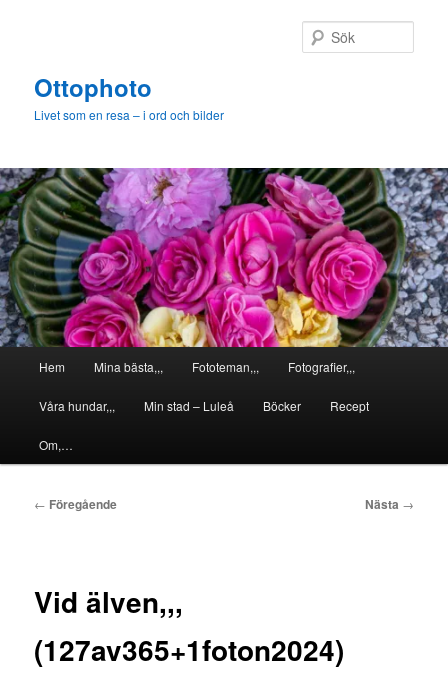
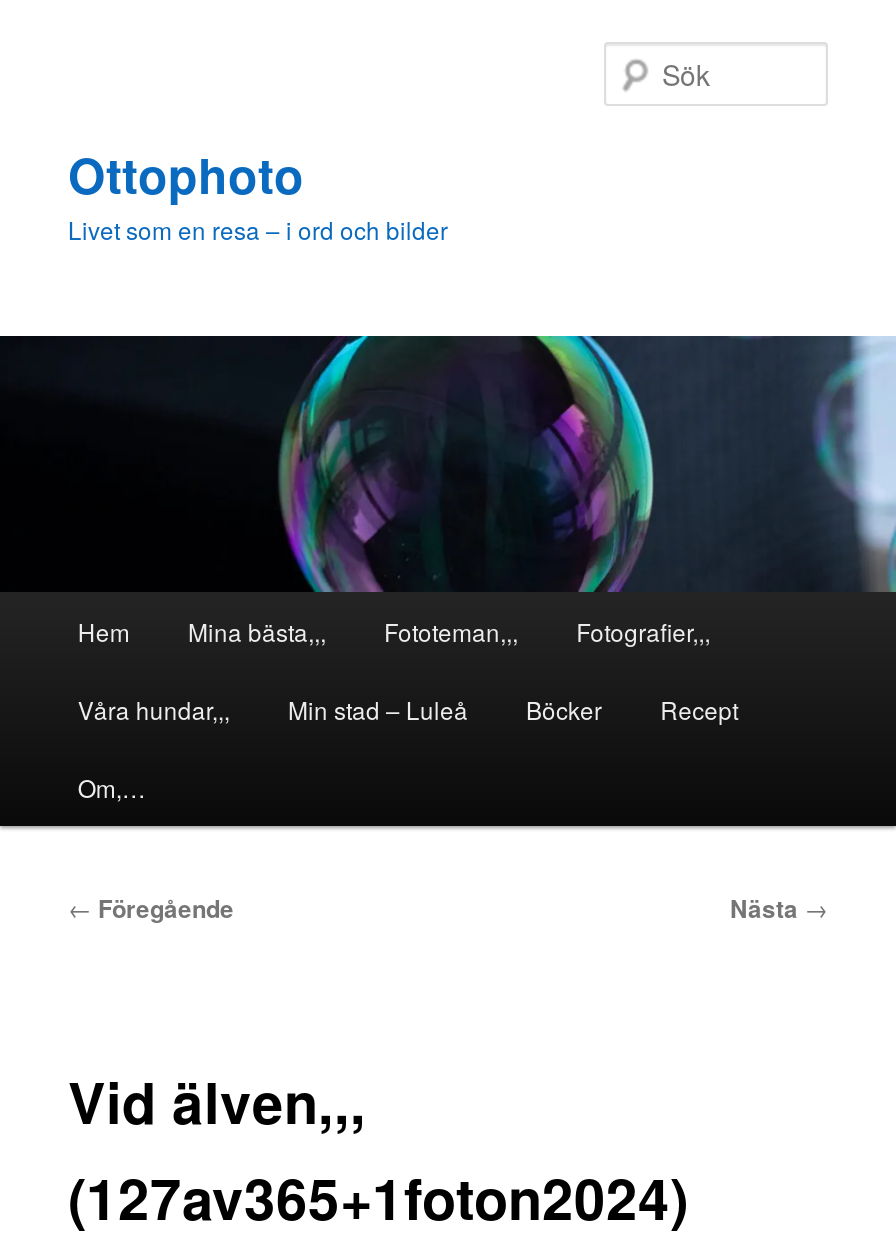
- [image]
+ [image]
